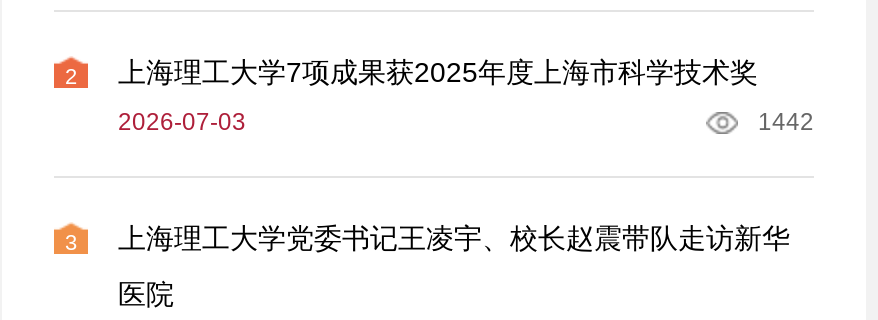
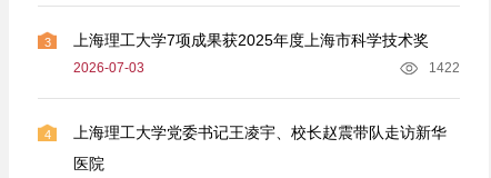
- 2 上海理工大学7项成果获2025年度上海市科学技术奖
+ 3 上海理工大学7项成果获2025年度上海市科学技术奖

- 1442
+ 1422

- 3 上海理工大学党委书记王凌宇、校长赵震带队走访新华
+ 4 上海理工大学党委书记王凌宇、校长赵震带队走访新华
